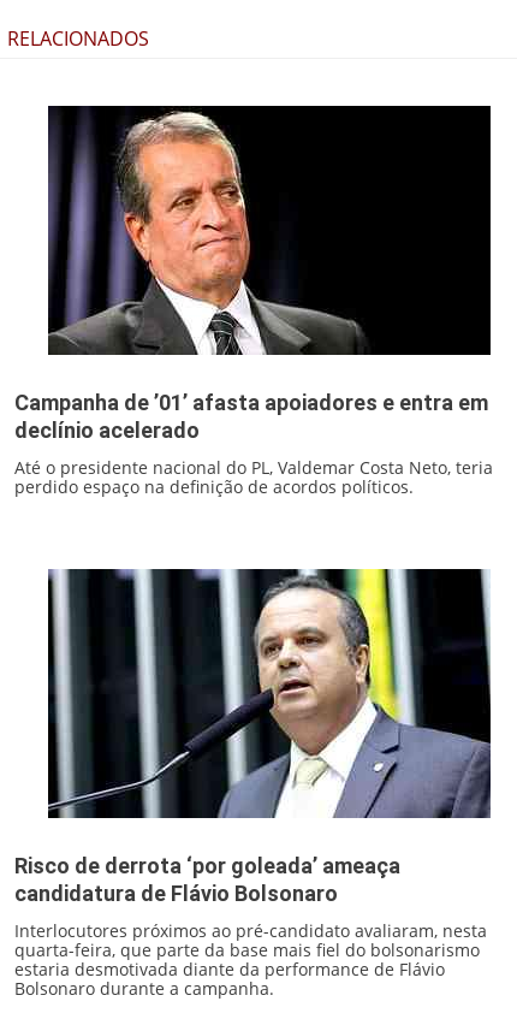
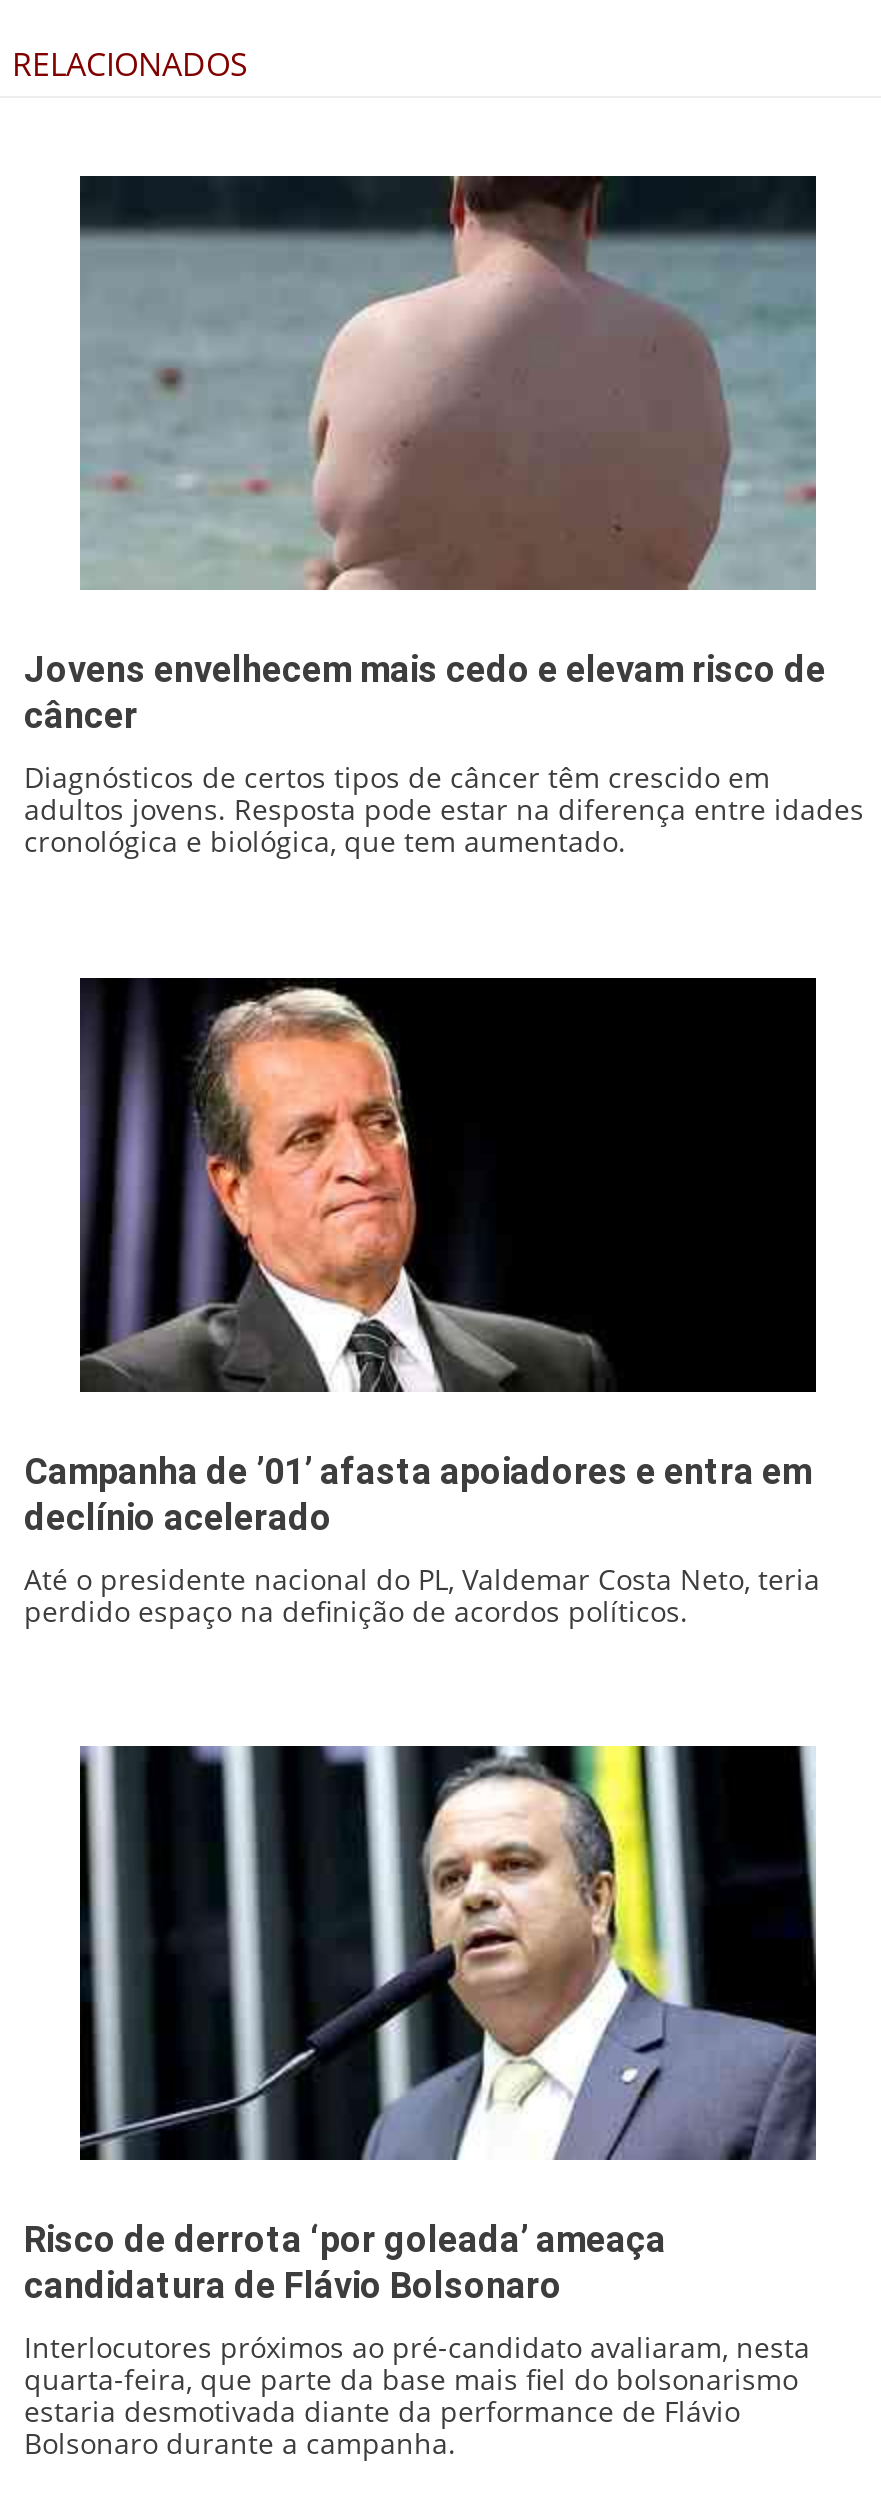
+ [image]
+ Jovens envelhecem mais cedo e elevam risco de
+ câncer
+ Diagnósticos de certos tipos de câncer têm crescido em
+ adultos jovens. Resposta pode estar na diferença entre idades
+ cronológica e biológica, que tem aumentado.
